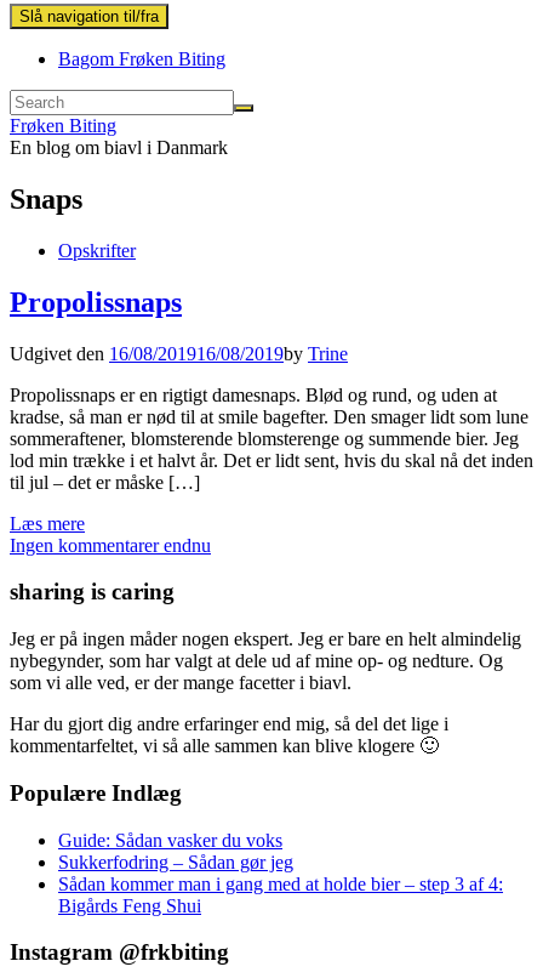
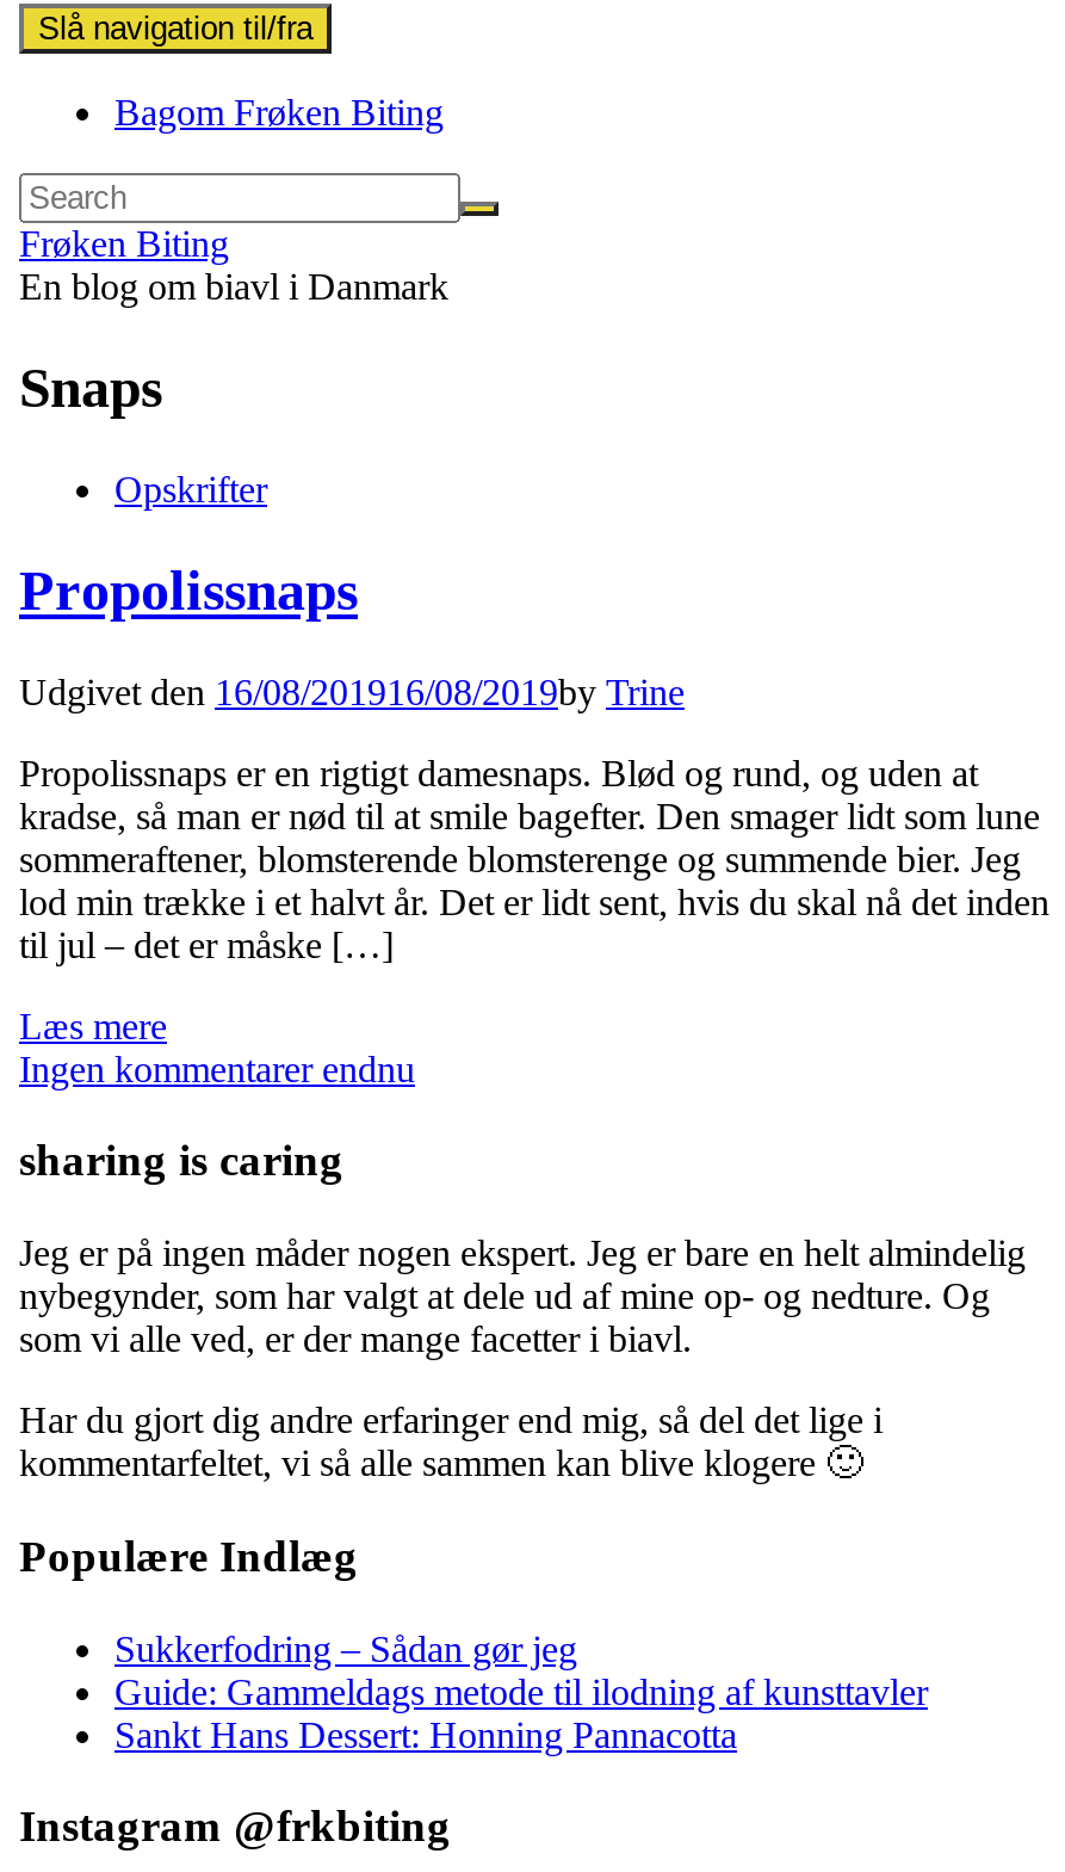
- Guide: Sådan vasker du voks

- Sådan kommer man i gang med at holde bier – step 3 af 4:
- Bigårds Feng Shui
+ Guide: Gammeldags metode til ilodning af kunsttavler
+ Sankt Hans Dessert: Honning Pannacotta
